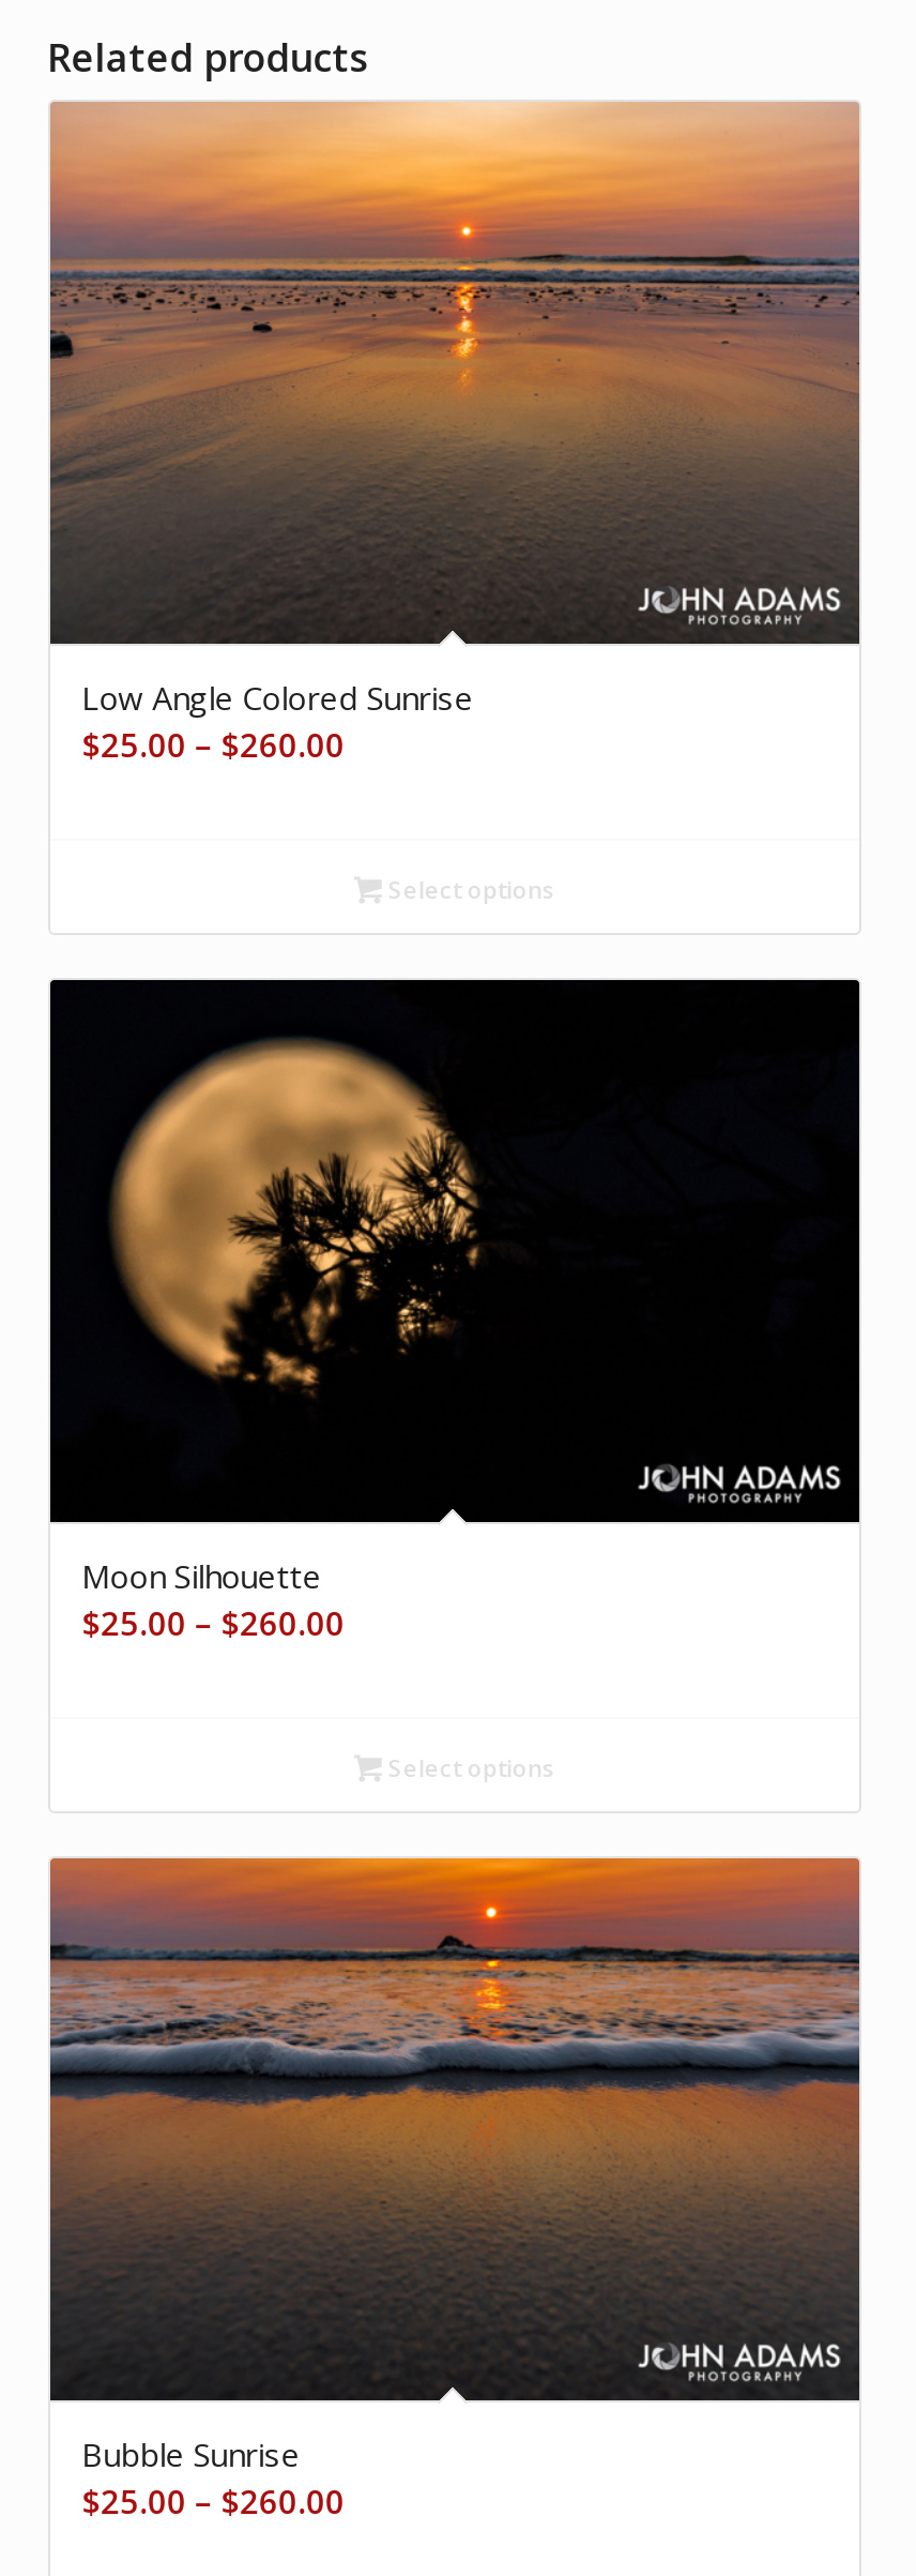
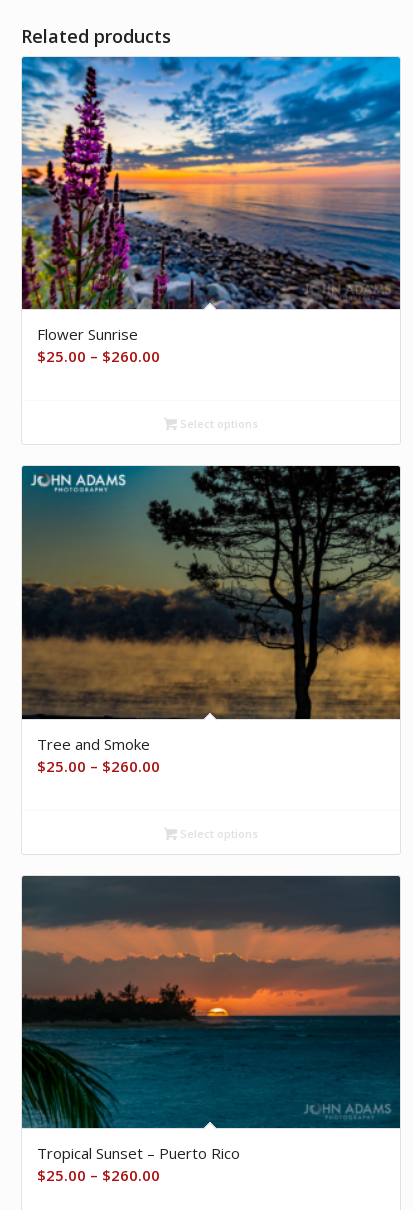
- [image]
- Low Angle Colored Sunrise
+ [image]
+ Flower Sunrise

- [image]
- Moon Silhouette
+ [image]
+ Tree and Smoke

- [image]
- Bubble Sunrise
+ [image]
+ Tropical Sunset – Puerto Rico
